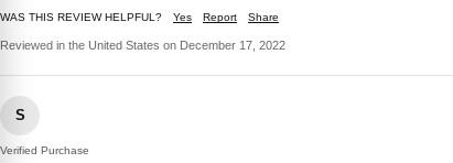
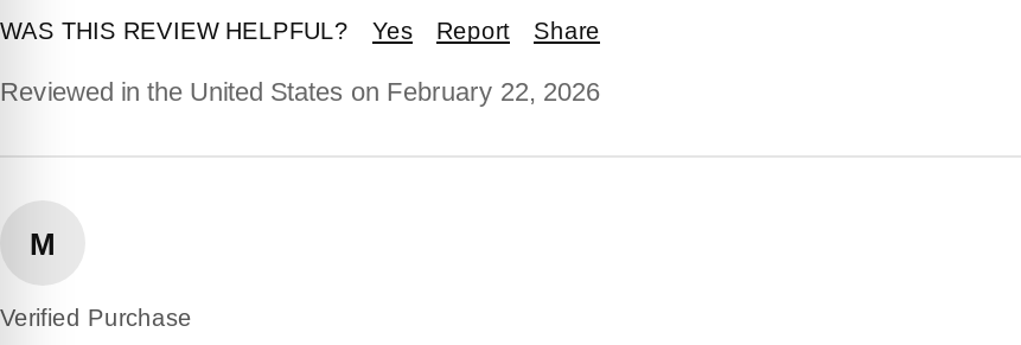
- Reviewed in the United States on December 17, 2022
+ Reviewed in the United States on February 22, 2026

- S
+ M
